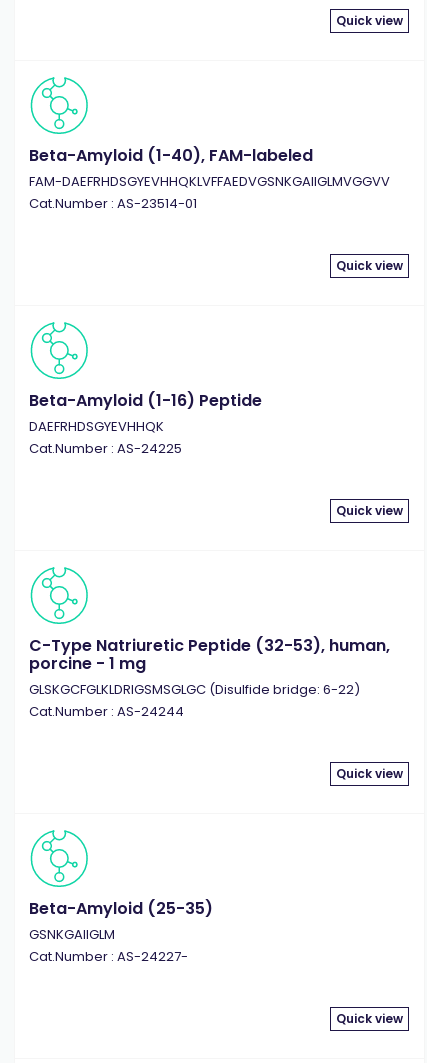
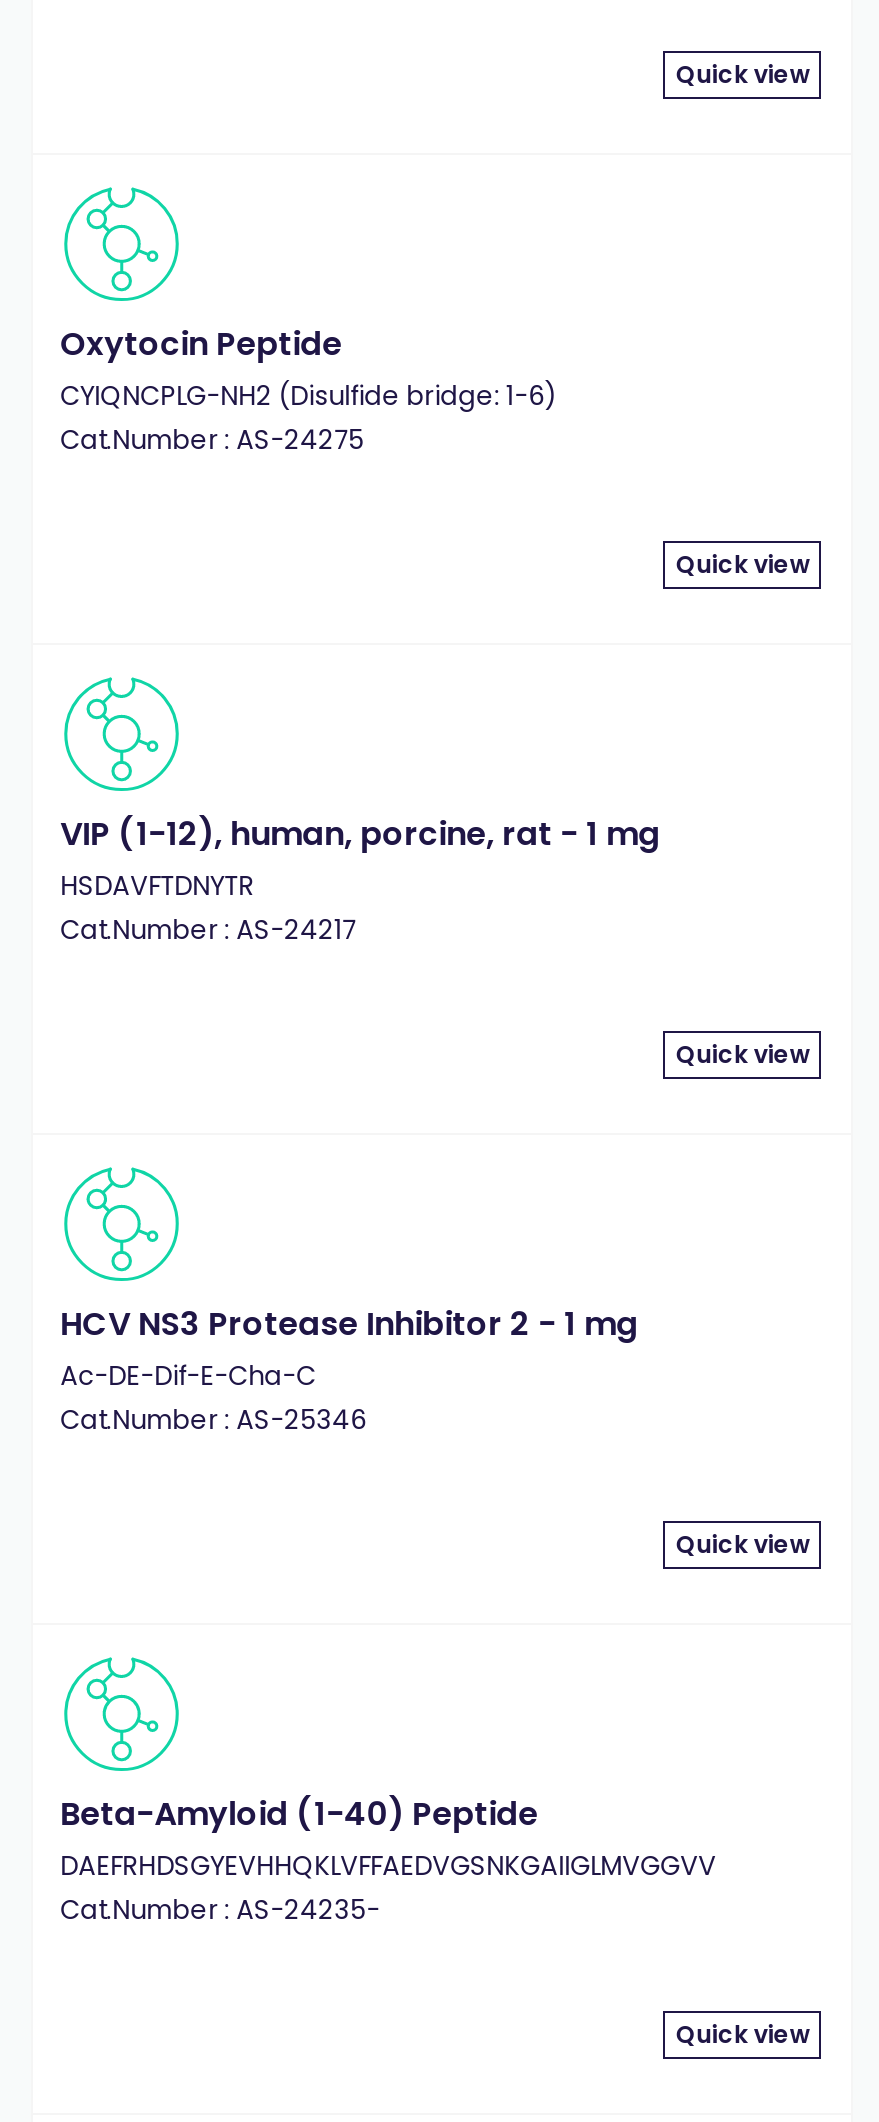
- Beta-Amyloid (1-40), FAM-labeled
- FAM-DAEFRHDSGYEVHHQKLVFFAEDVGSNKGAIIGLMVGGVV
- Cat.Number : AS-23514-01
+ Oxytocin Peptide
+ CYIQNCPLG-NH2 (Disulfide bridge: 1-6)
+ Cat.Number : AS-24275

- Beta-Amyloid (1-16) Peptide
- DAEFRHDSGYEVHHQK
- Cat.Number : AS-24225
+ VIP (1-12), human, porcine, rat - 1 mg
+ HSDAVFTDNYTR
+ Cat.Number : AS-24217

- C-Type Natriuretic Peptide (32-53), human,
- porcine - 1 mg
- GLSKGCFGLKLDRIGSMSGLGC (Disulfide bridge: 6-22)
- Cat.Number : AS-24244
+ HCV NS3 Protease Inhibitor 2 - 1 mg
+ Ac-DE-Dif-E-Cha-C
+ Cat.Number : AS-25346

- Beta-Amyloid (25-35)
- GSNKGAIIGLM
- Cat.Number : AS-24227-
+ Beta-Amyloid (1-40) Peptide
+ DAEFRHDSGYEVHHQKLVFFAEDVGSNKGAIIGLMVGGVV
+ Cat.Number : AS-24235-
